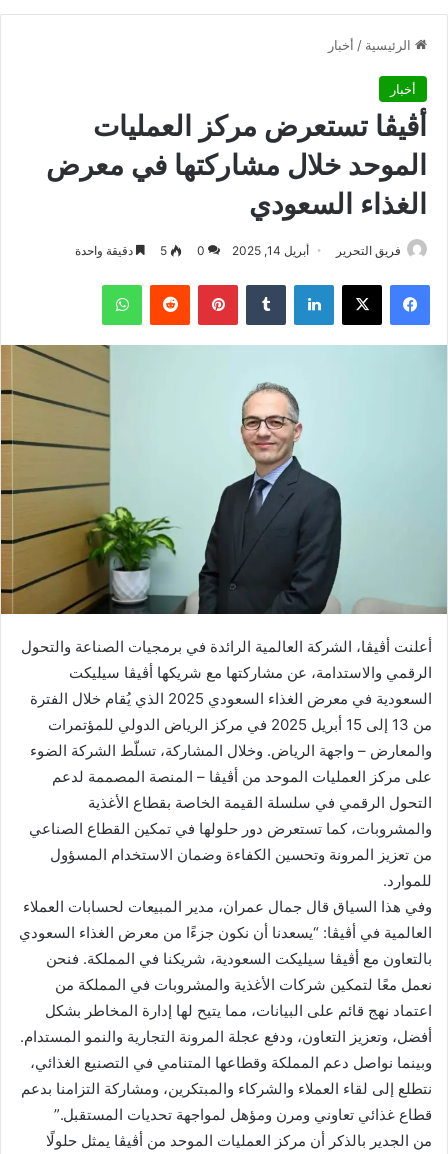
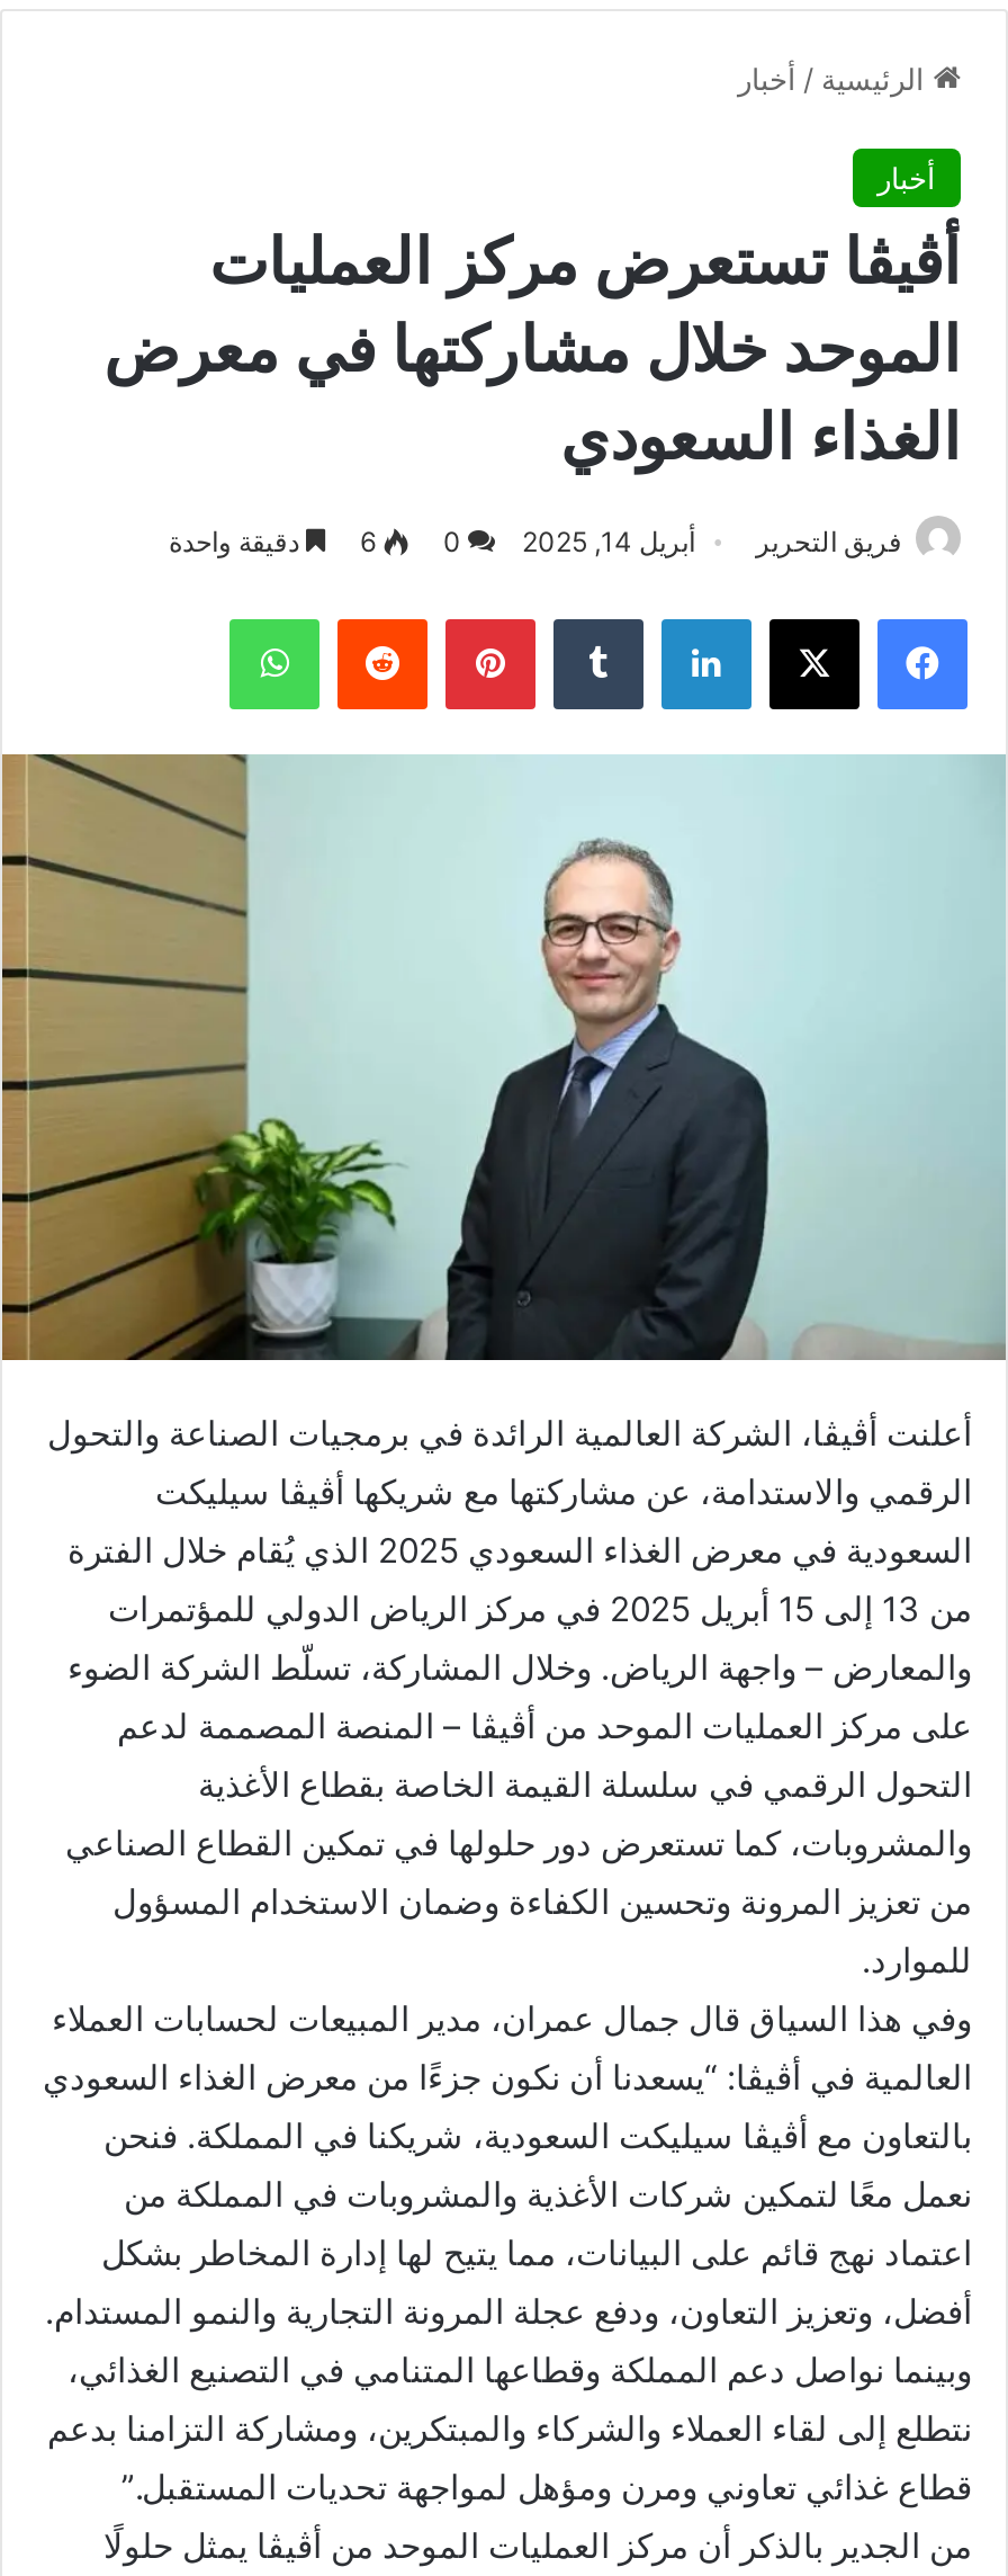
- 5 دقيقة واحدة
+ 6 دقيقة واحدة
